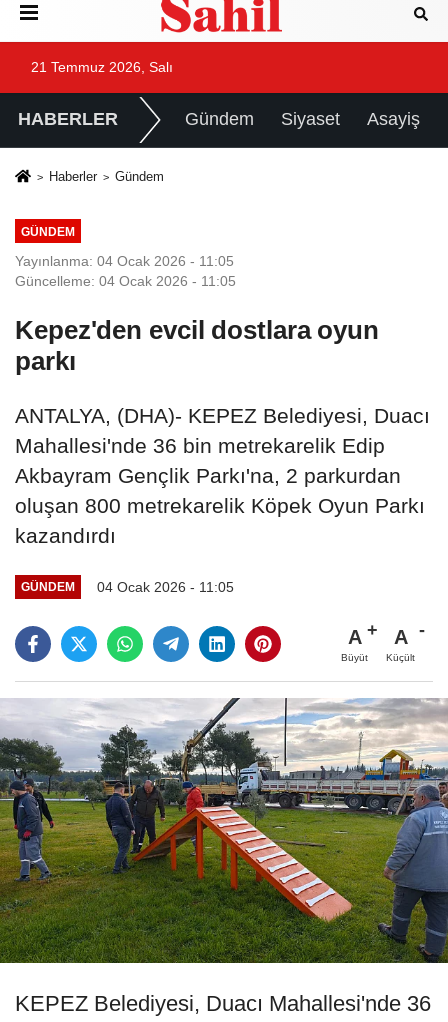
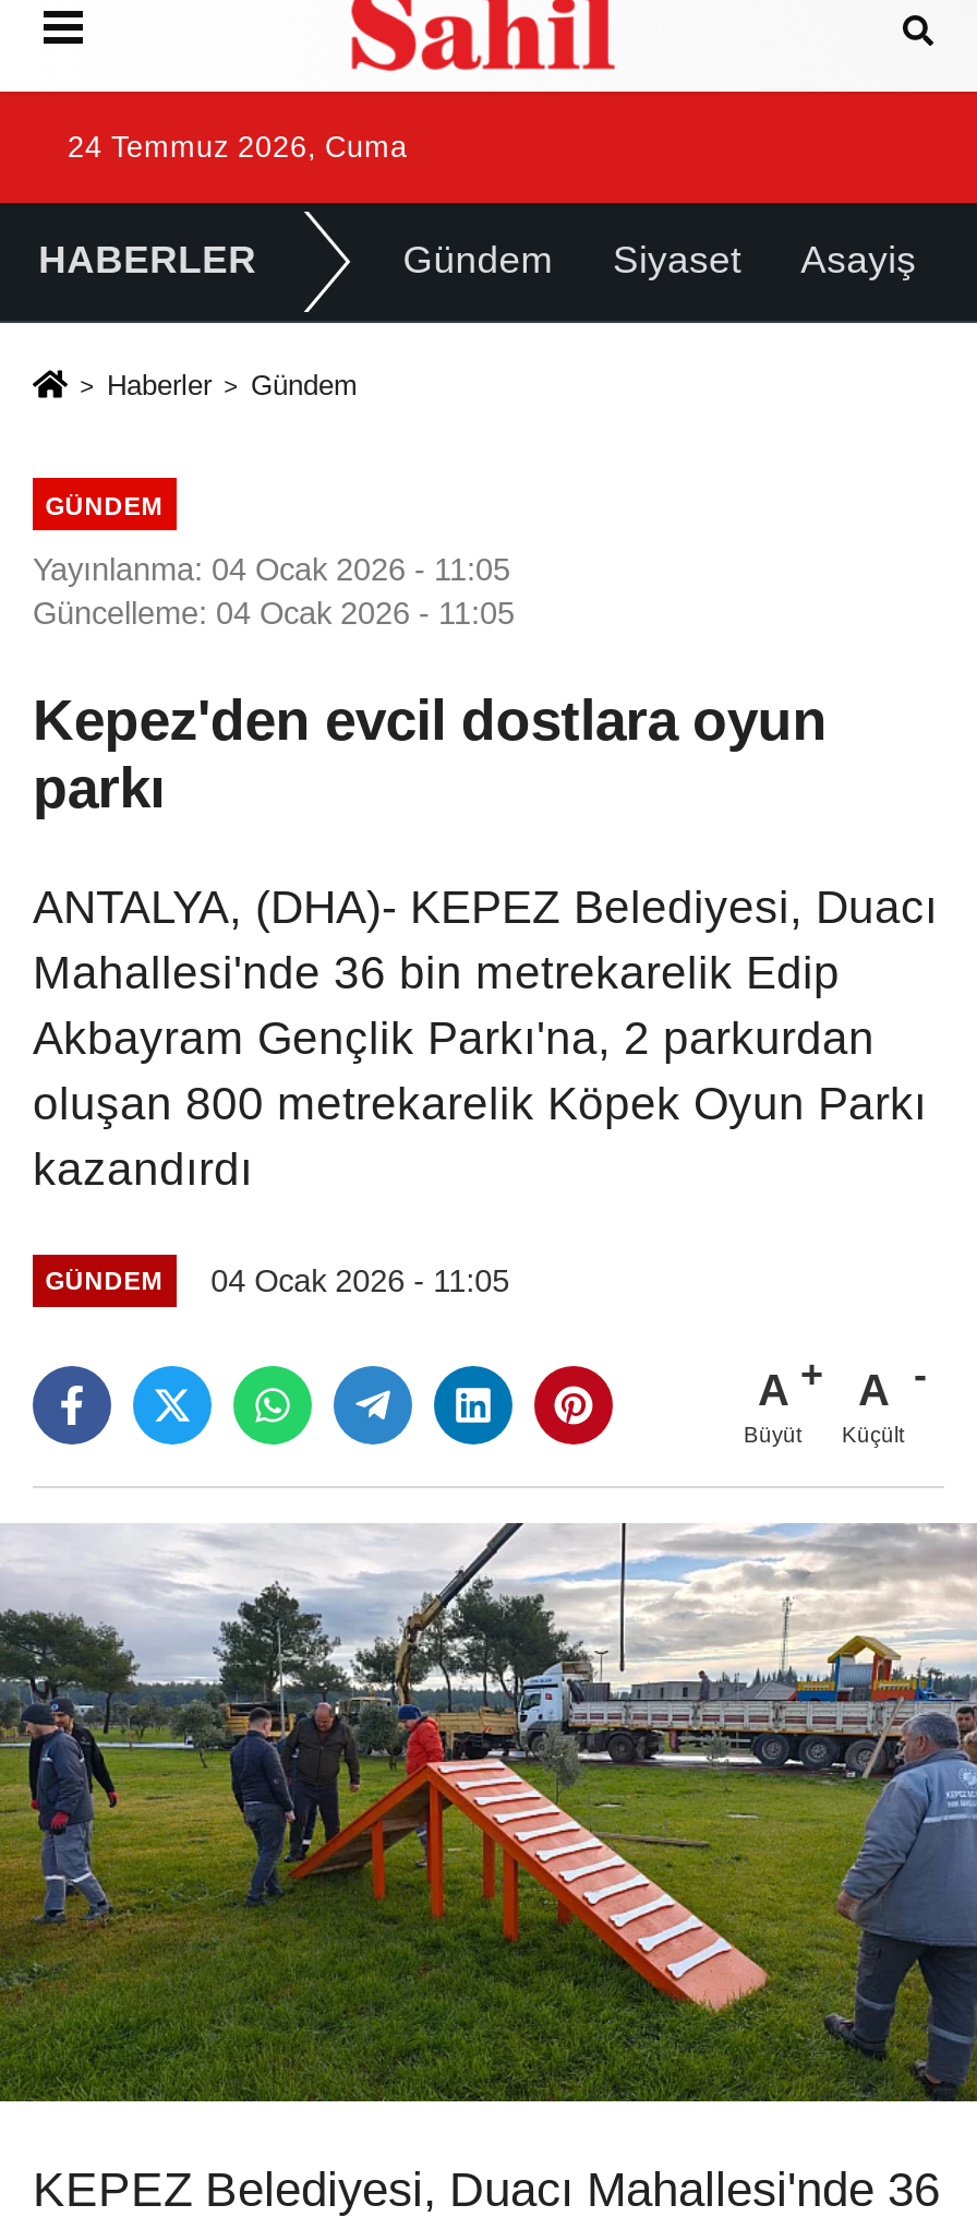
- 21 Temmuz 2026, Salı
+ 24 Temmuz 2026, Cuma
